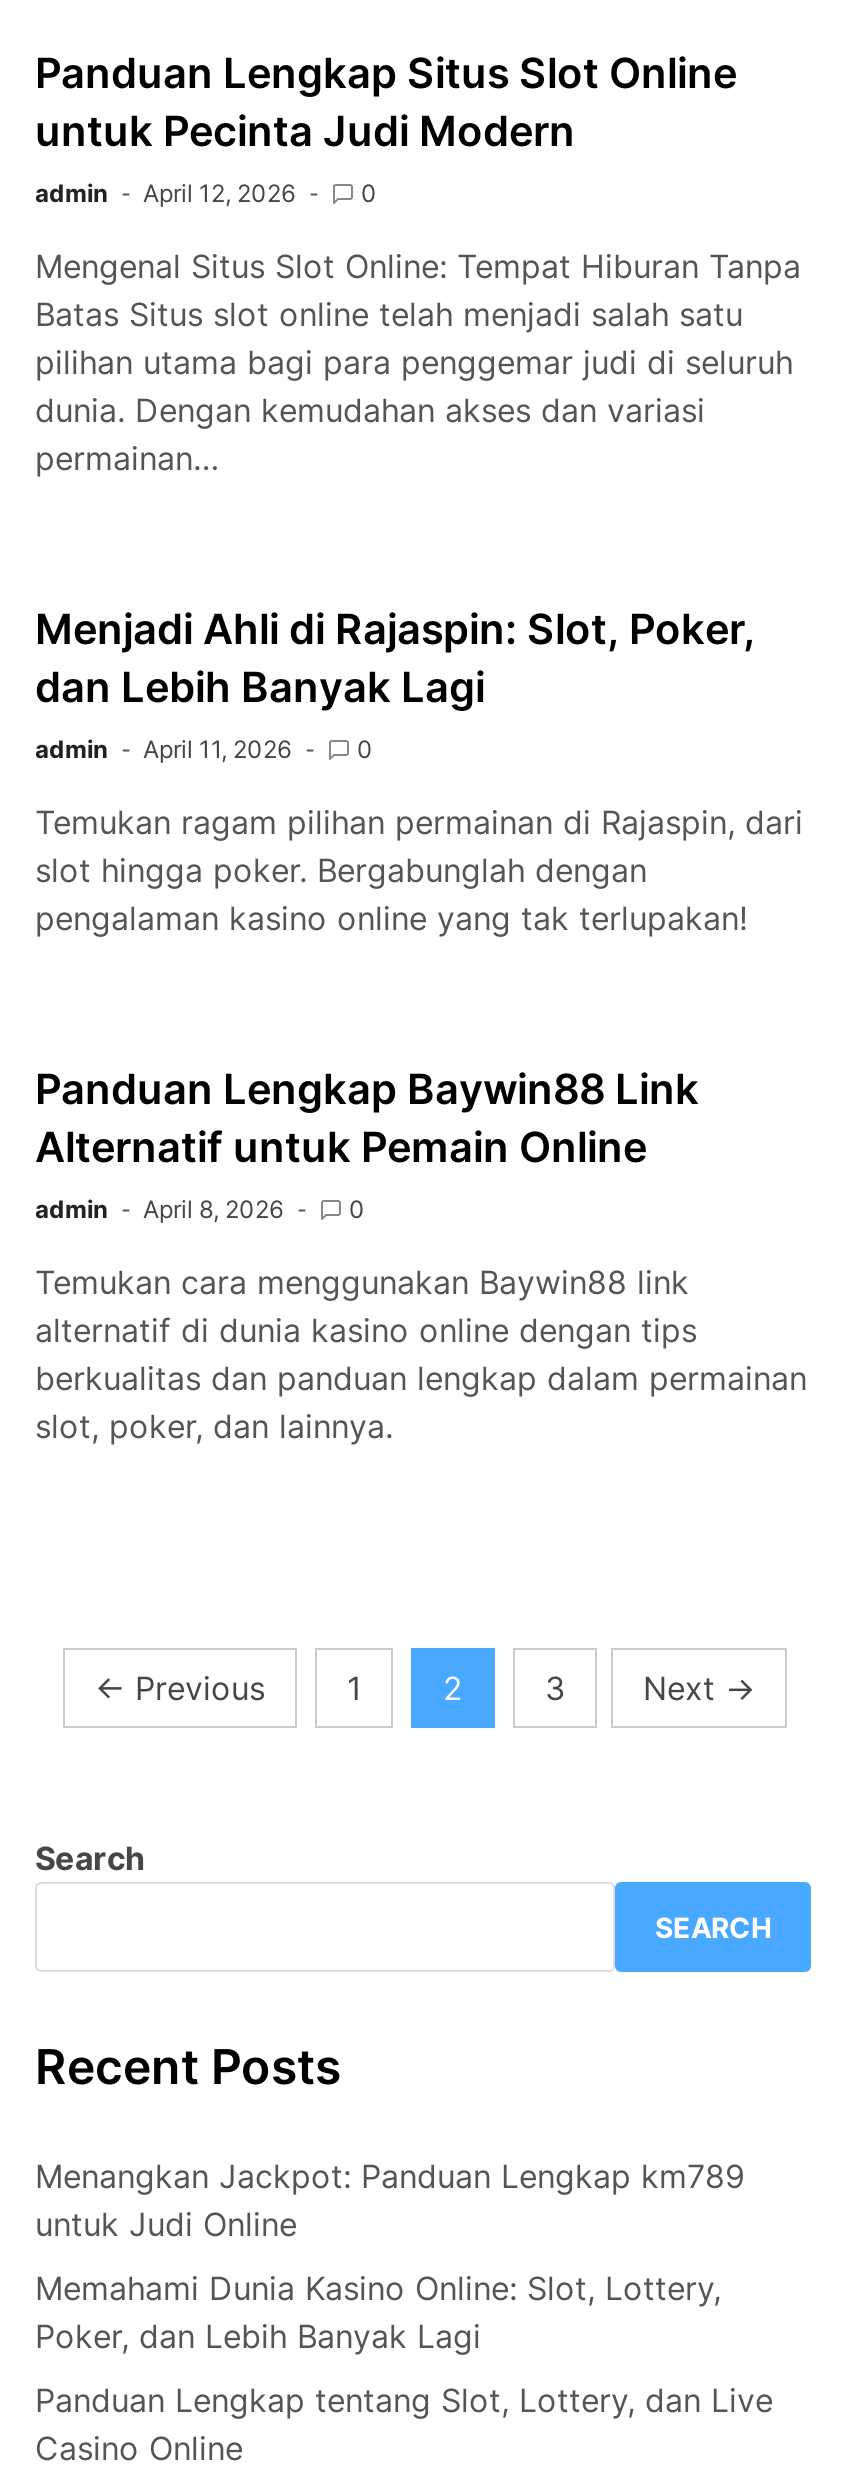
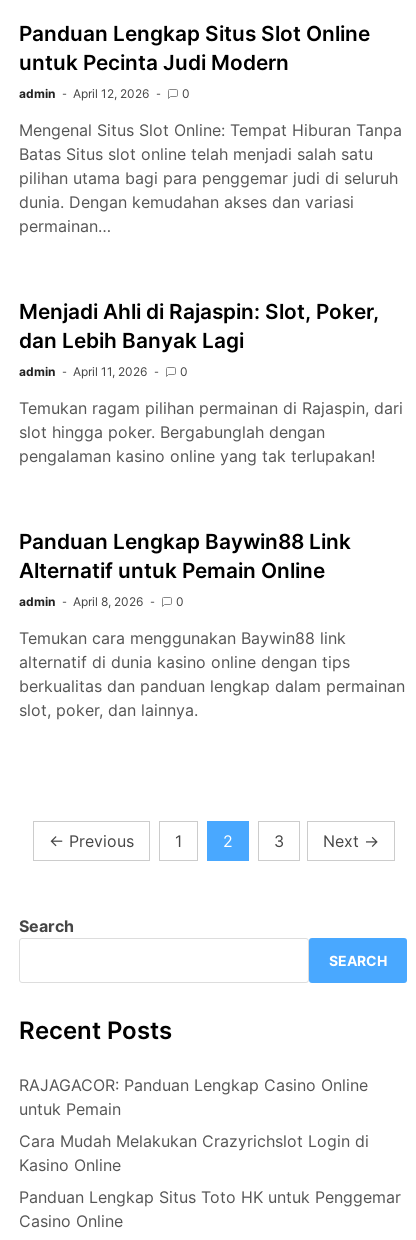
- Menangkan Jackpot: Panduan Lengkap km789
- untuk Judi Online
+ RAJAGACOR: Panduan Lengkap Casino Online
+ untuk Pemain

- Memahami Dunia Kasino Online: Slot, Lottery,
- Poker, dan Lebih Banyak Lagi
+ Cara Mudah Melakukan Crazyrichslot Login di
+ Kasino Online

- Panduan Lengkap tentang Slot, Lottery, dan Live
+ Panduan Lengkap Situs Toto HK untuk Penggemar
